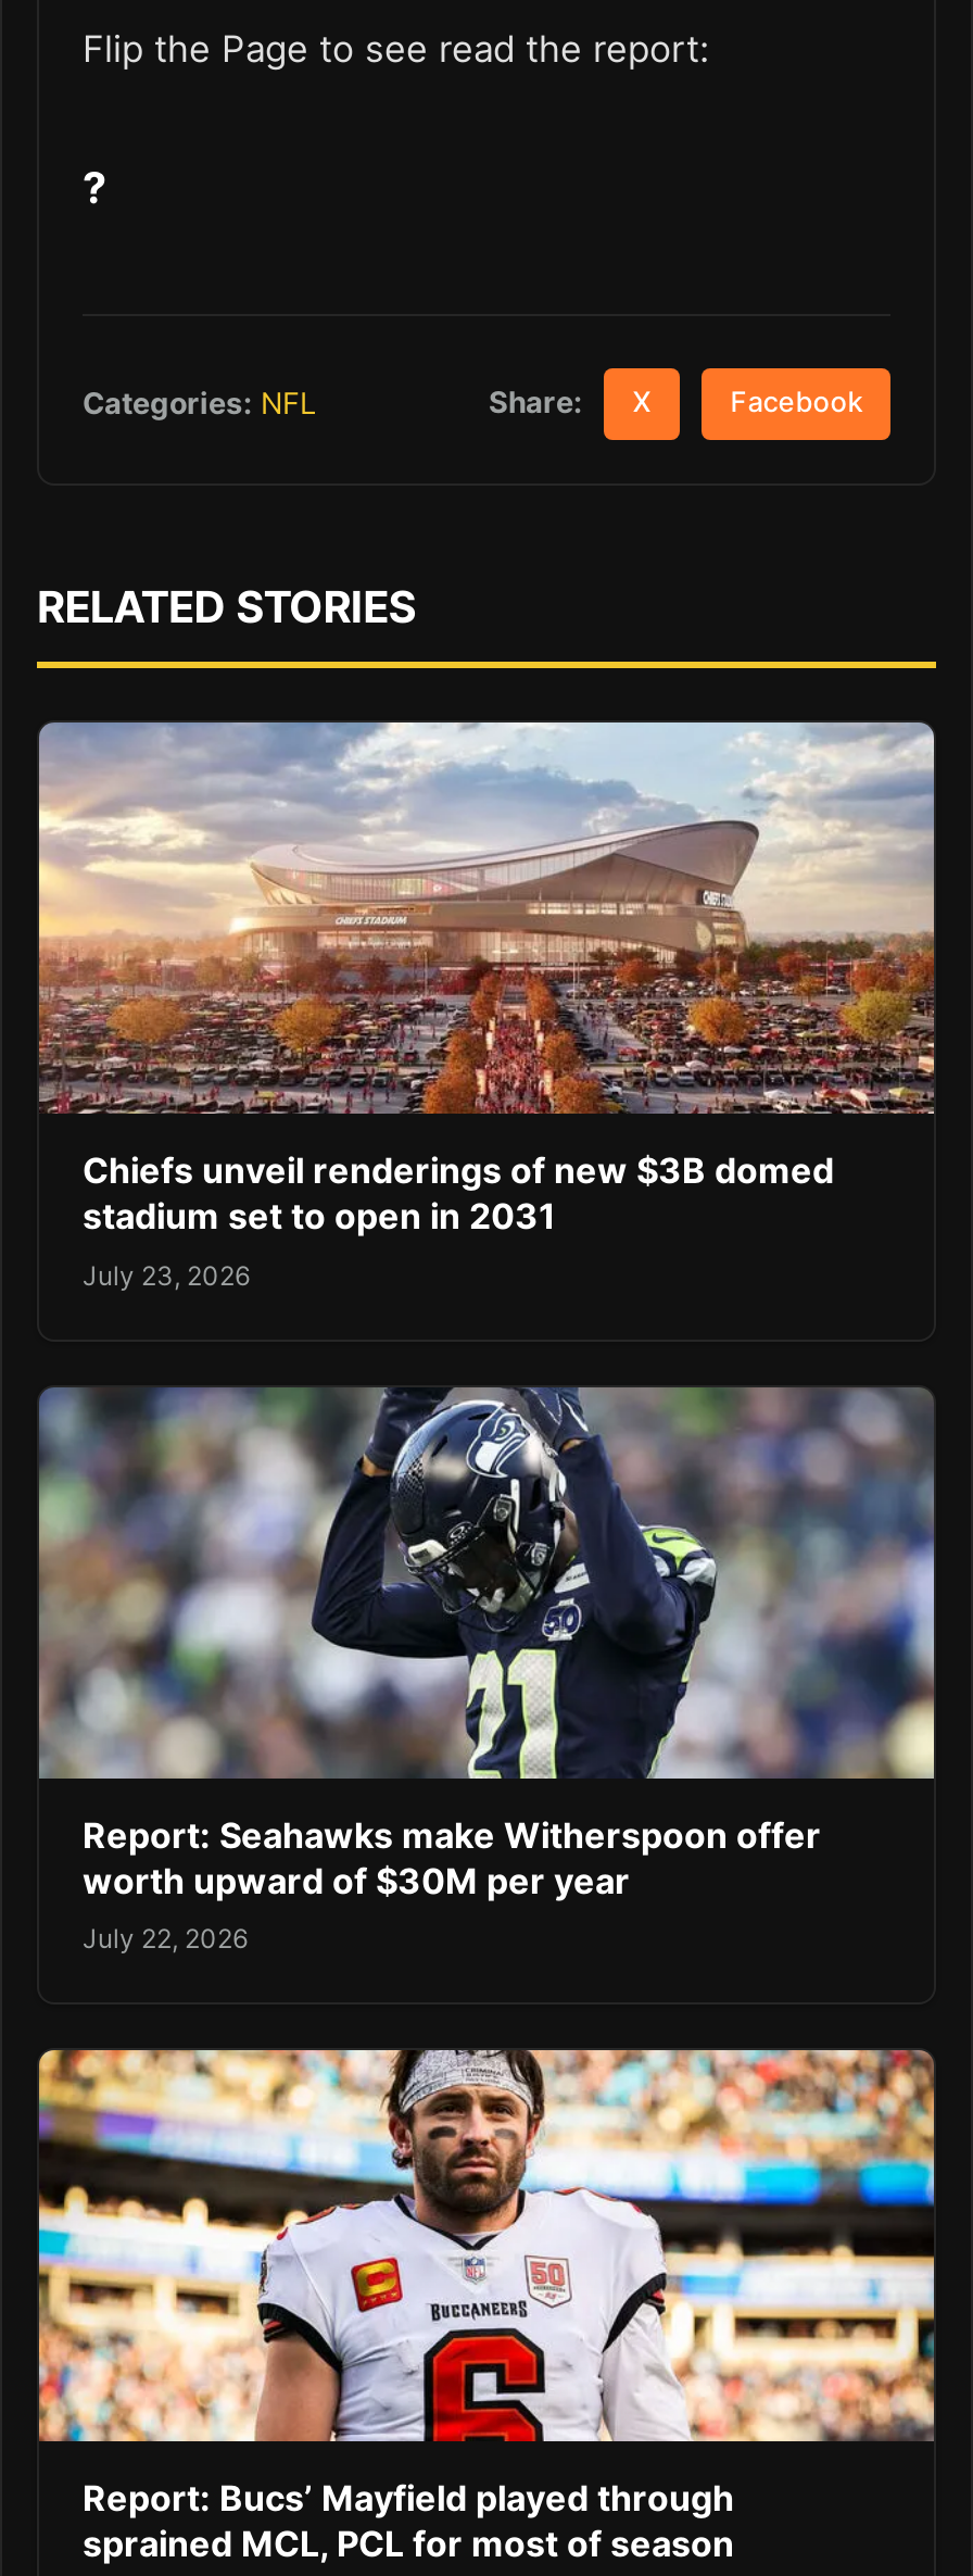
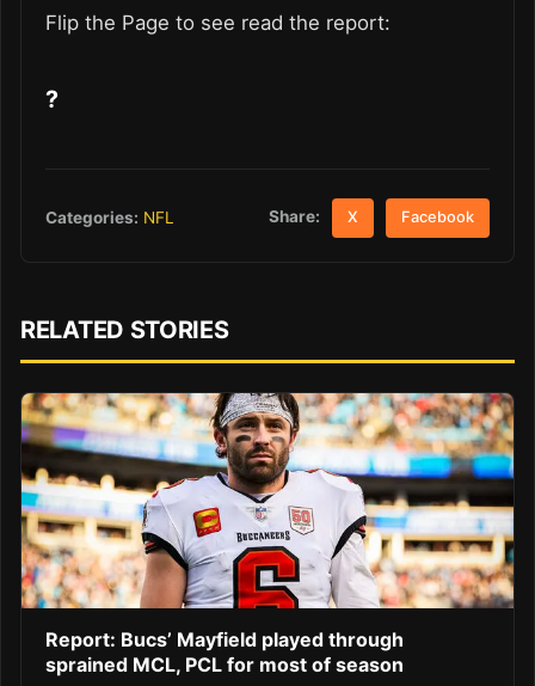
- [image]
- Chiefs unveil renderings of new $3B domed
- stadium set to open in 2031
- July 23, 2026

- [image]
- Report: Seahawks make Witherspoon offer
- worth upward of $30M per year
- July 22, 2026
